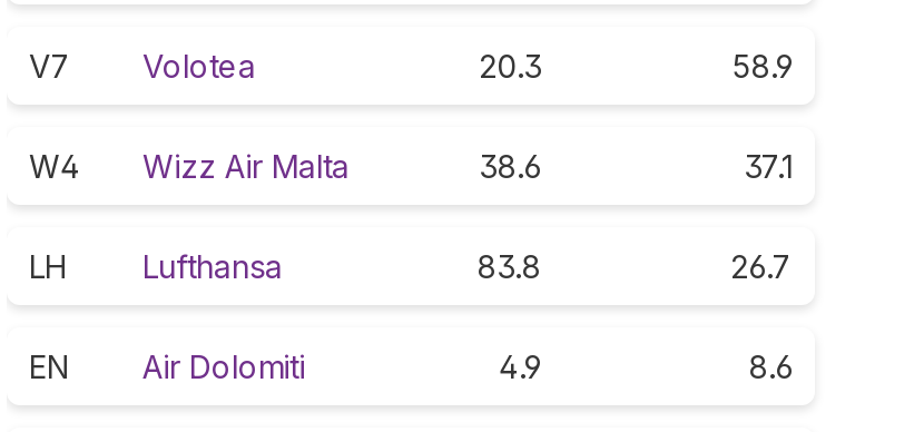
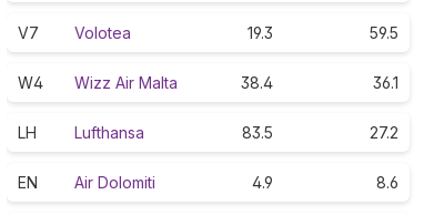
- 20.3
+ 19.3

- 58.9
+ 59.5

- 38.6
+ 38.4

- 37.1
+ 36.1

- 83.8
+ 83.5

- 26.7
+ 27.2
